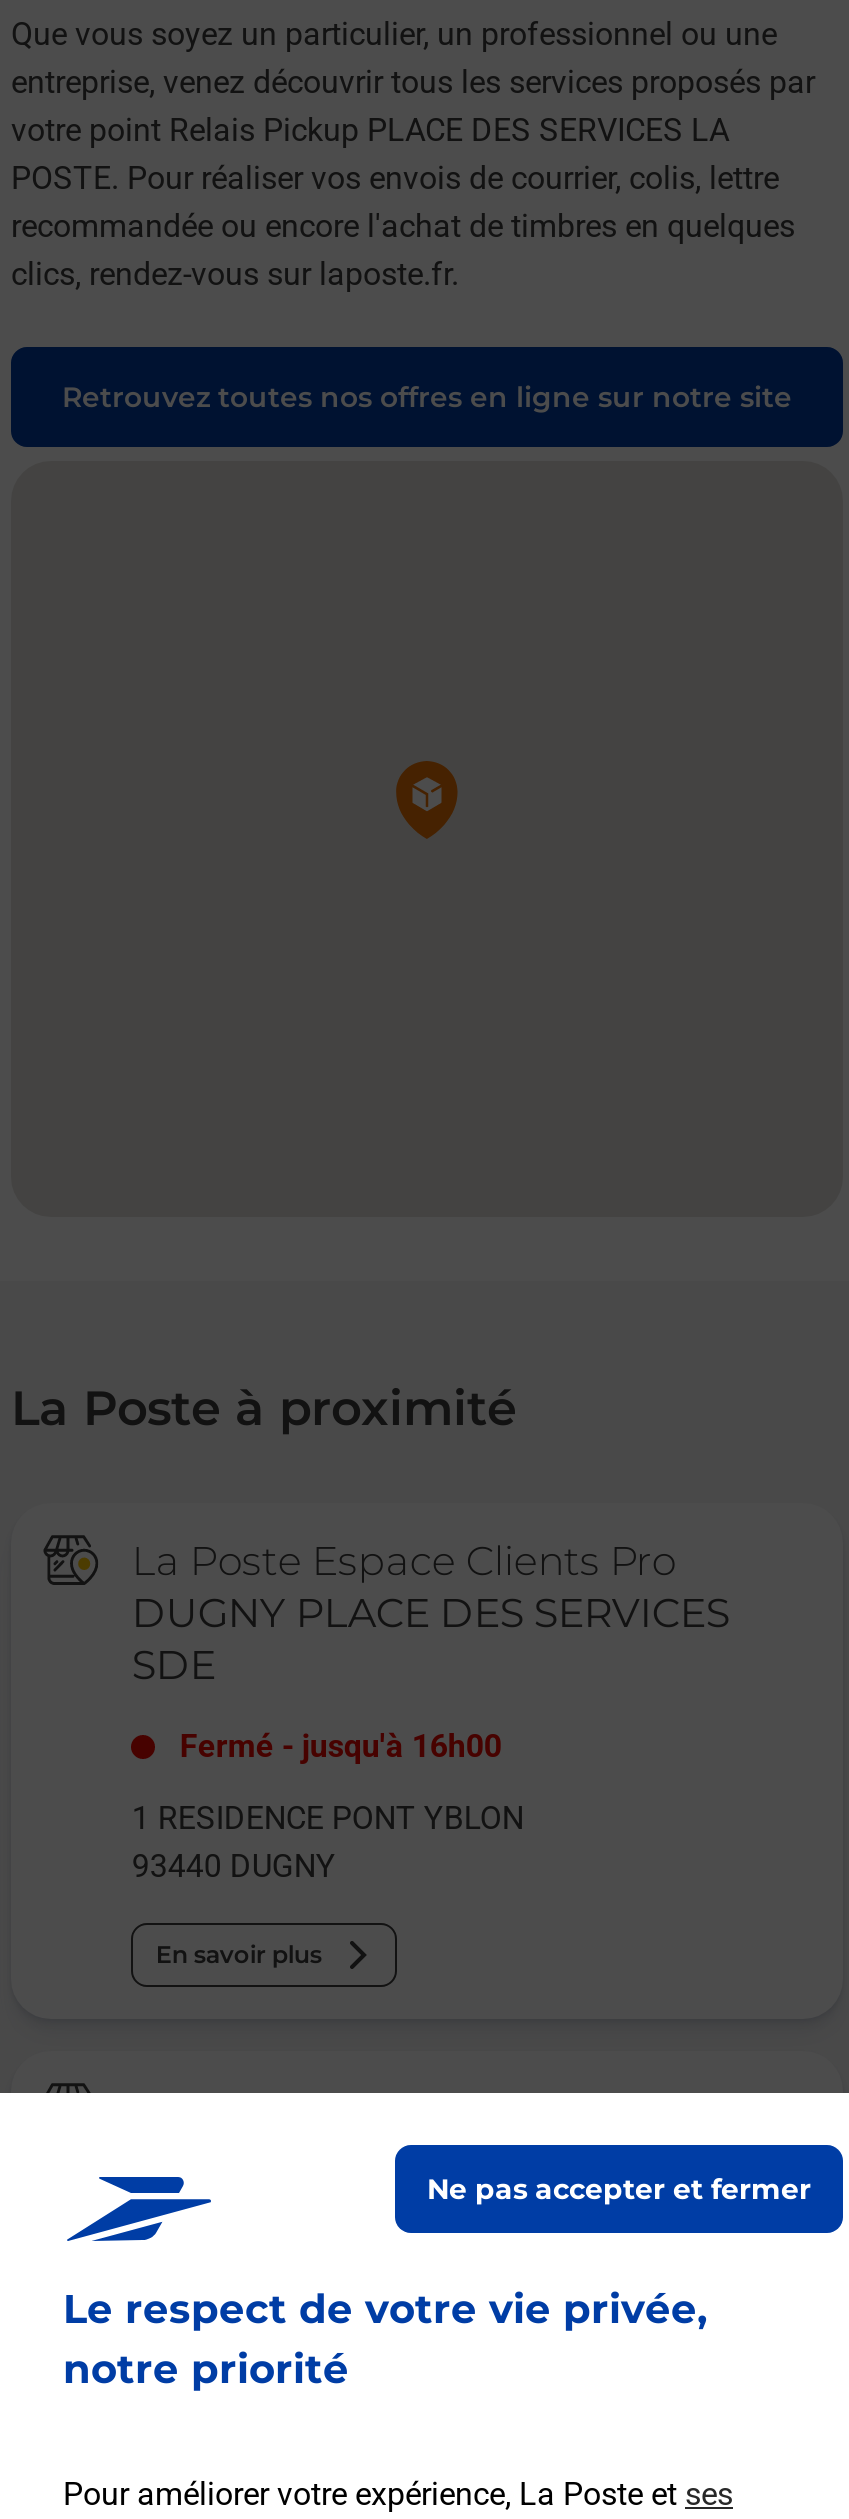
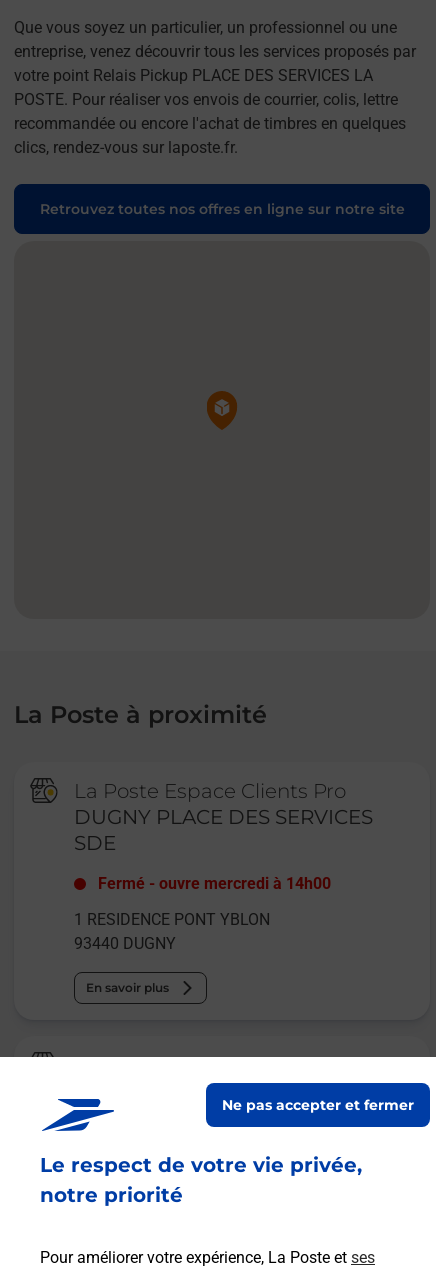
- Fermé - jusqu'à 16h00
+ Fermé - ouvre mercredi à 14h00
